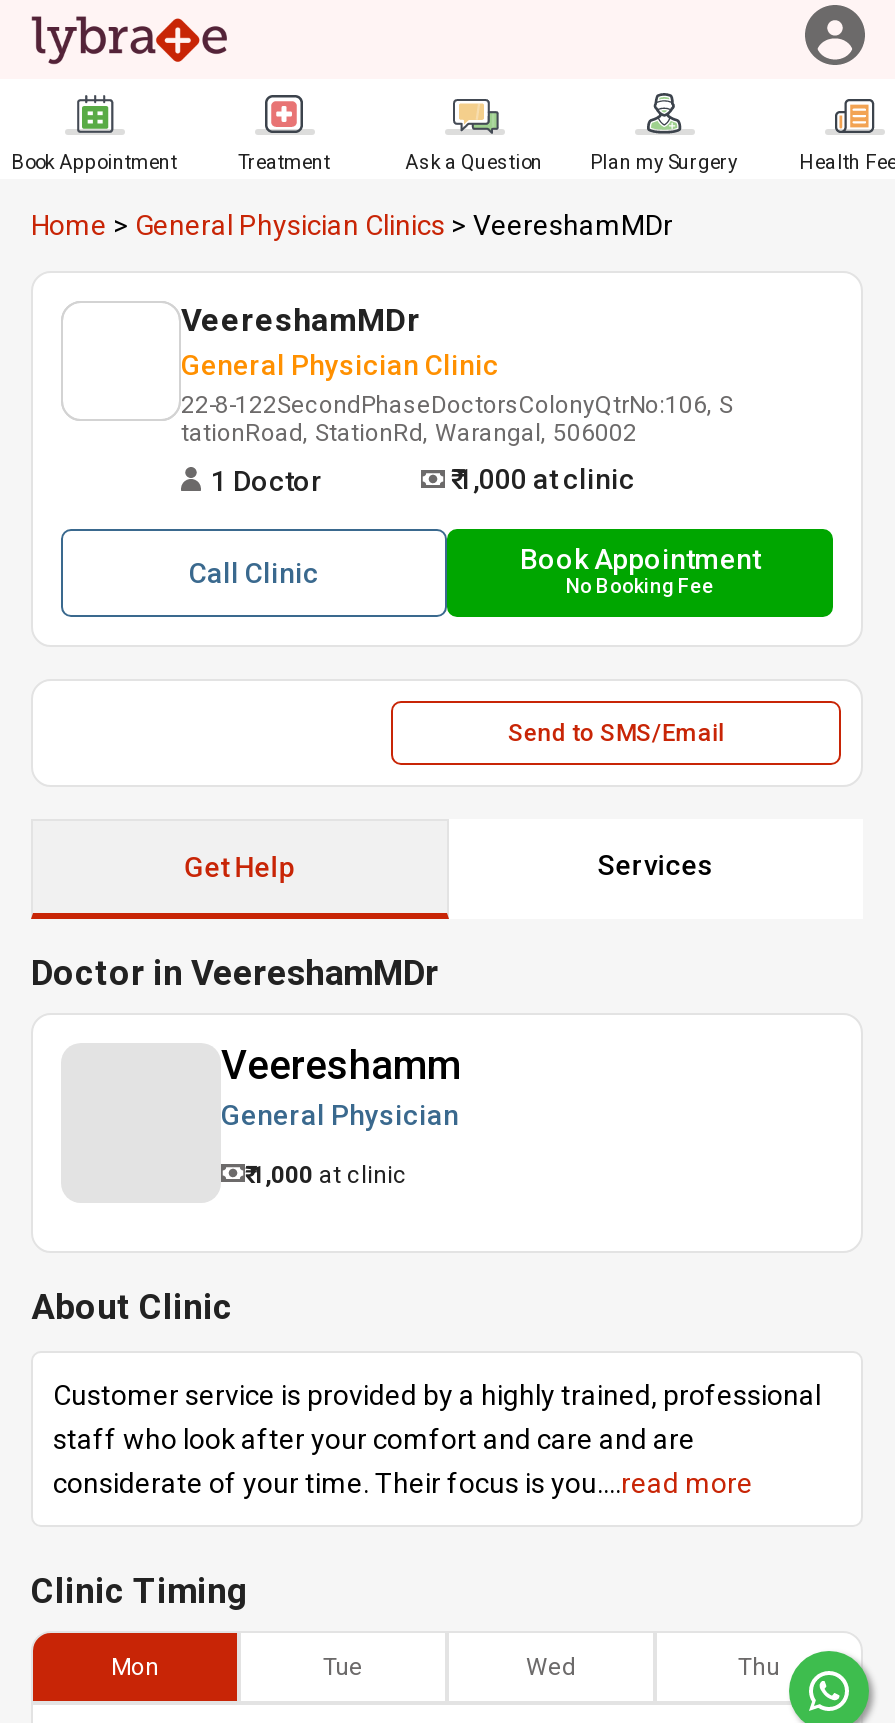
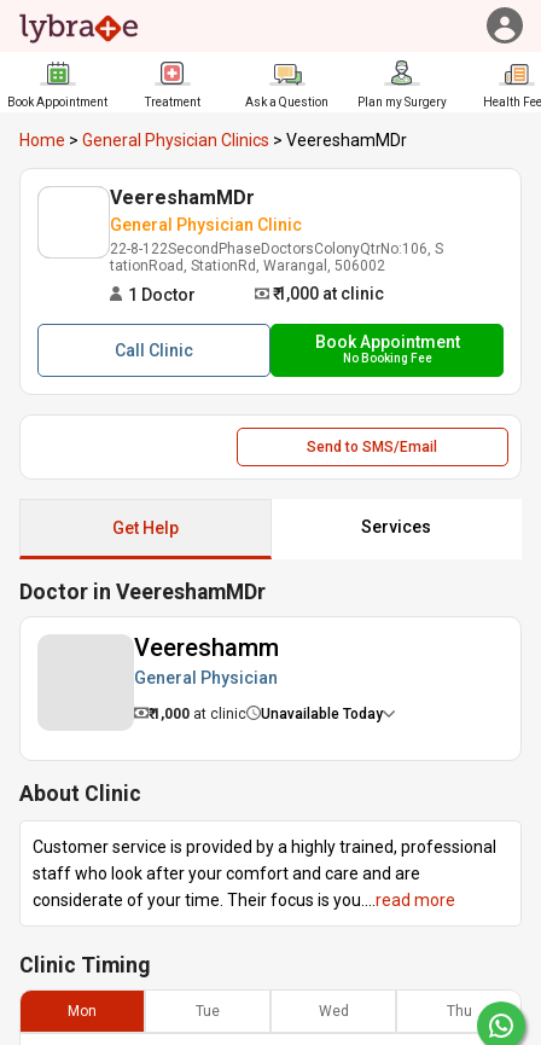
+ Unavailable Today
